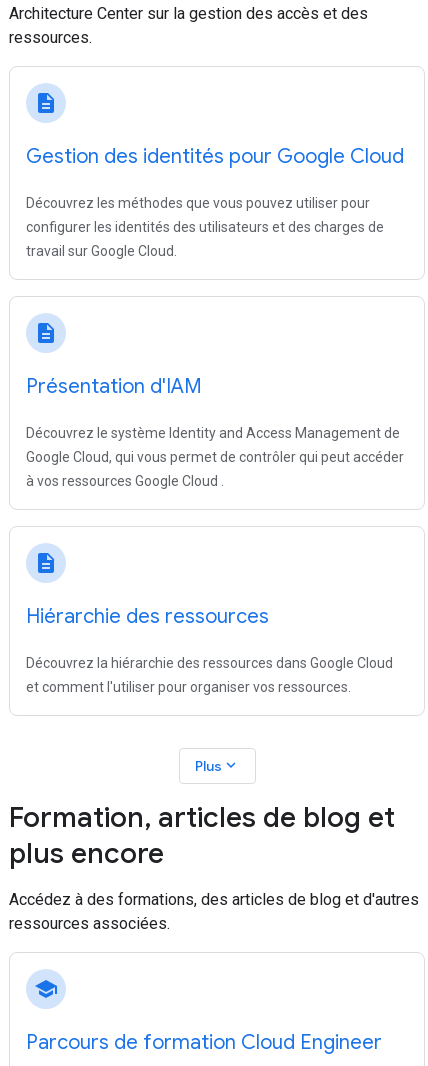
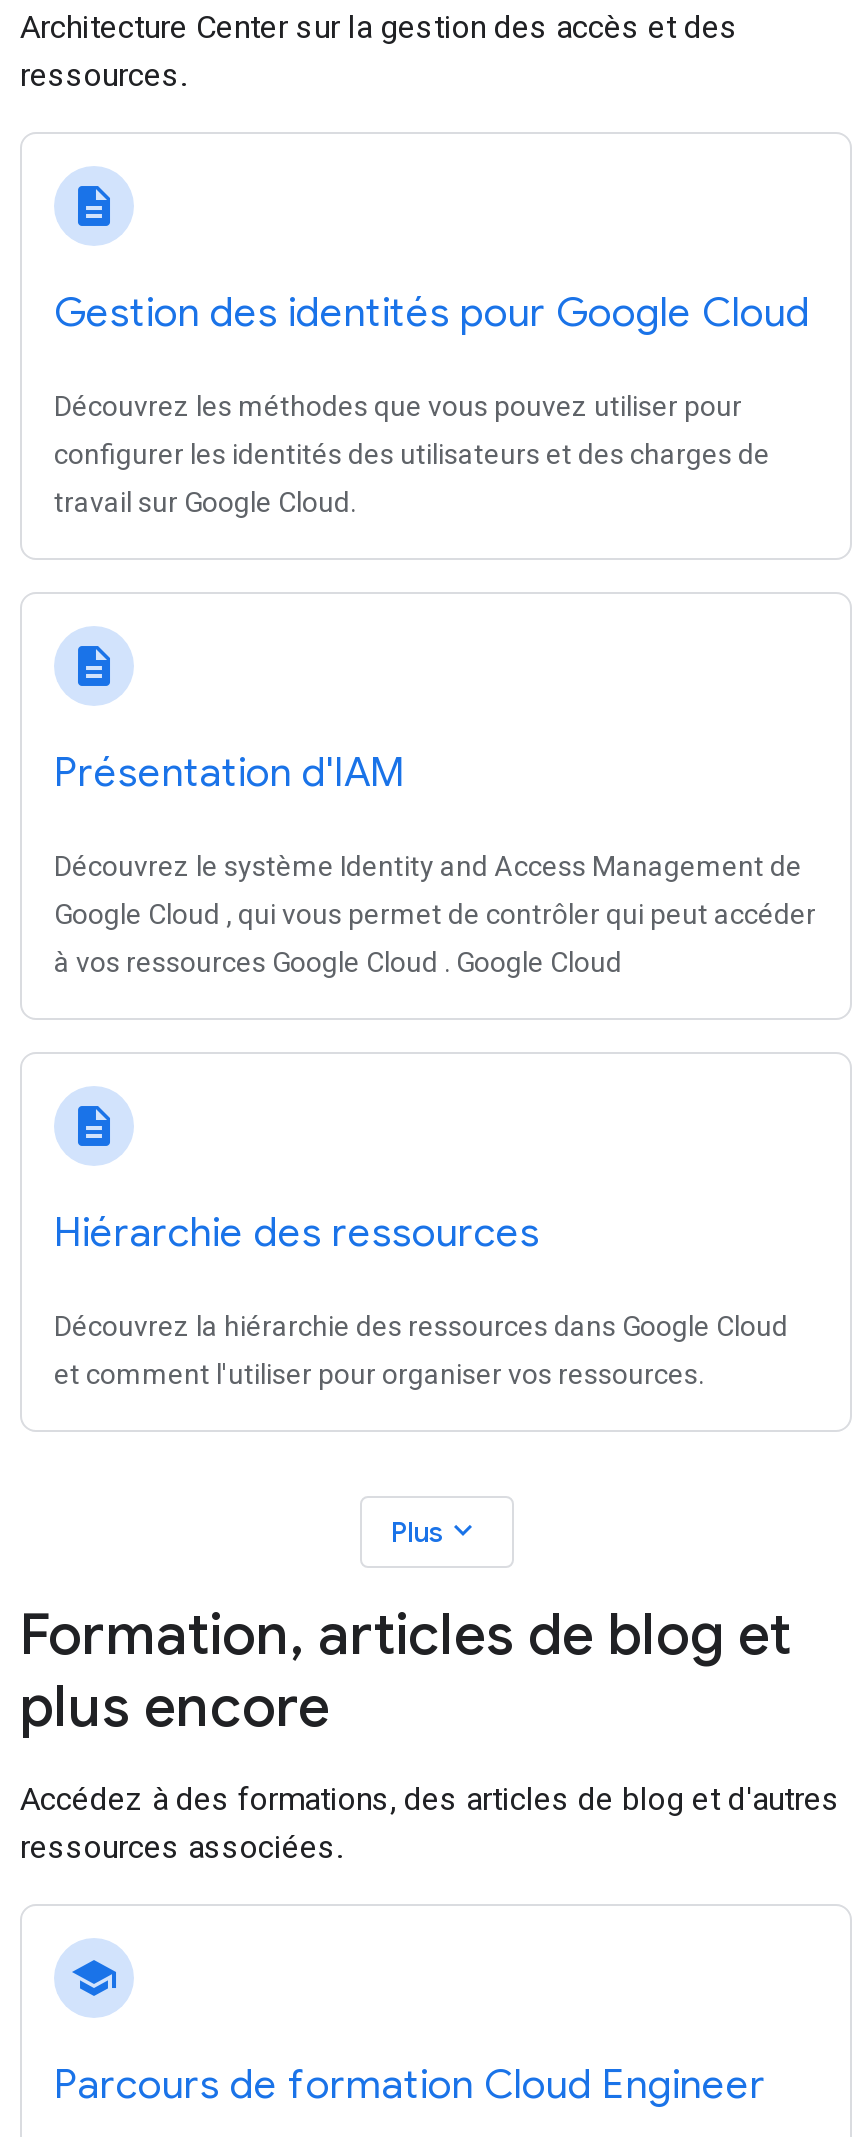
- Google Cloud, qui vous permet de contrôler qui peut accéder
+ Google Cloud , qui vous permet de contrôler qui peut accéder

- à vos ressources Google Cloud .
+ à vos ressources Google Cloud . Google Cloud
